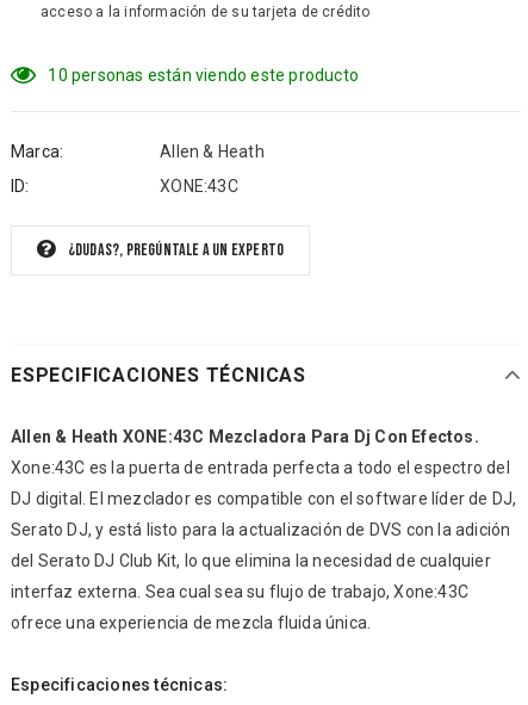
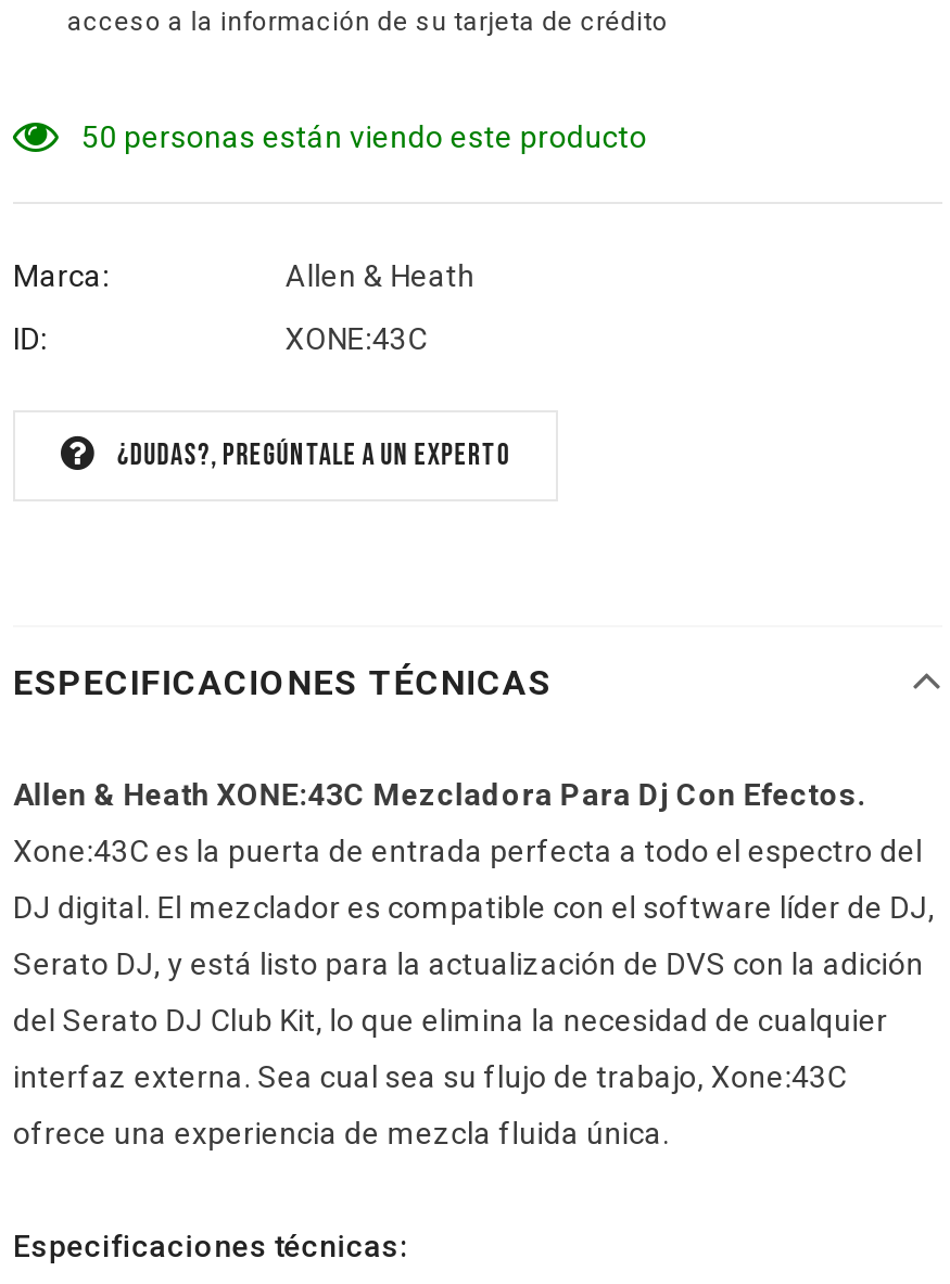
- 10 personas están viendo este producto
+ 50 personas están viendo este producto
